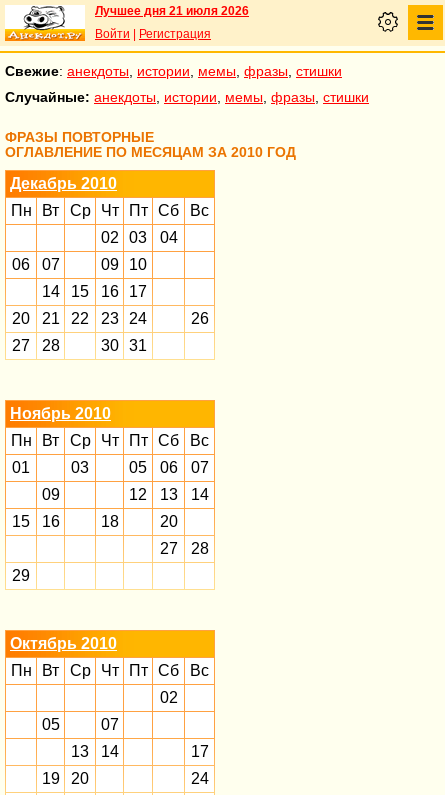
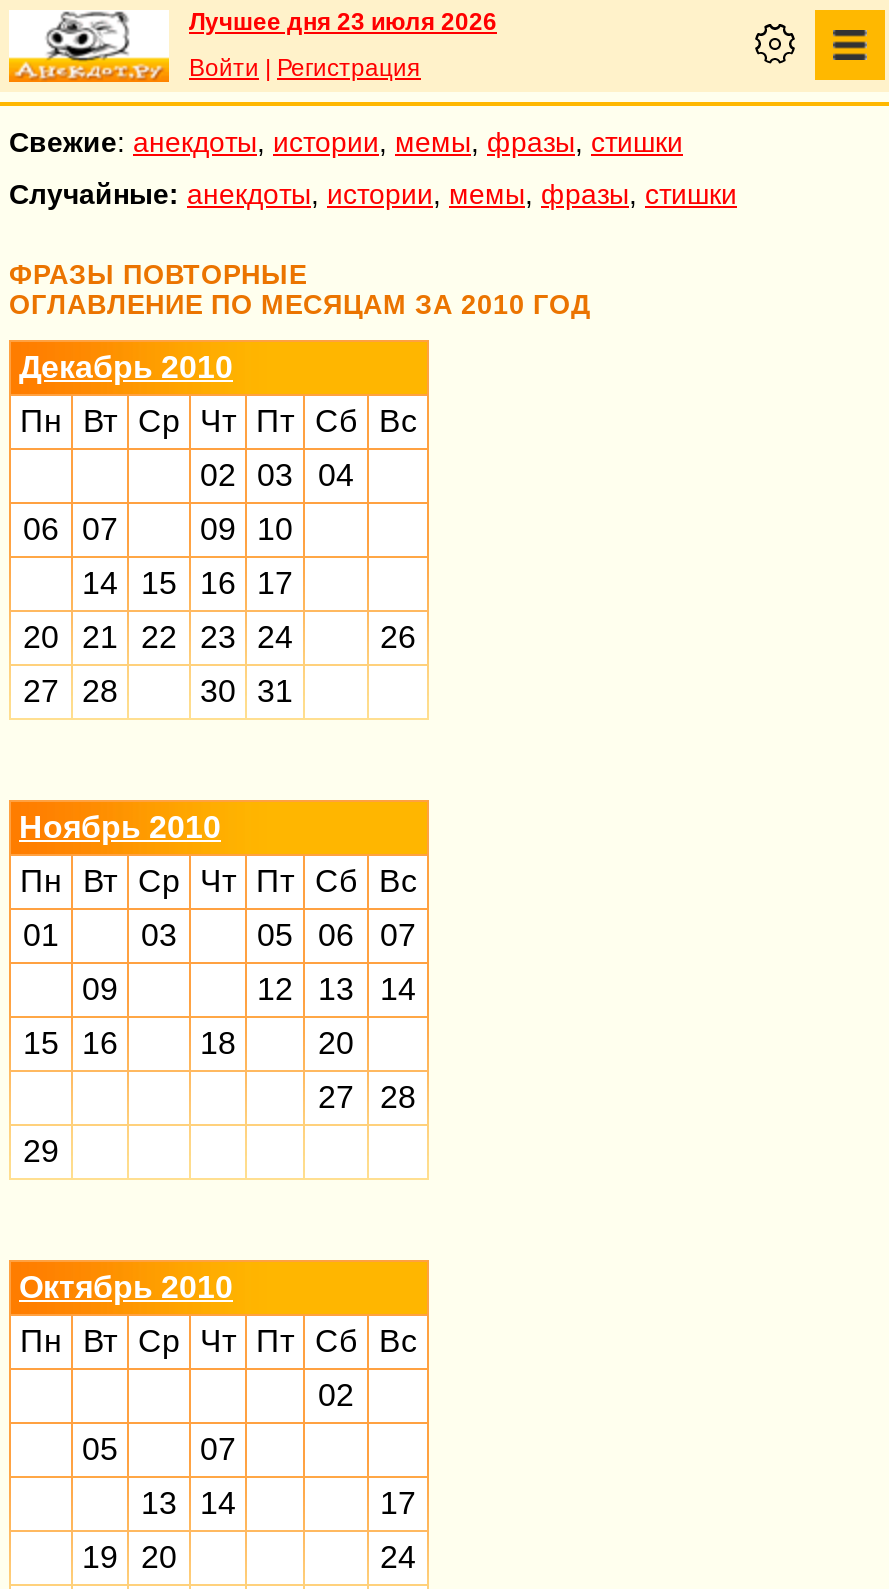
- Лучшее дня 21 июля 2026
+ Лучшее дня 23 июля 2026
